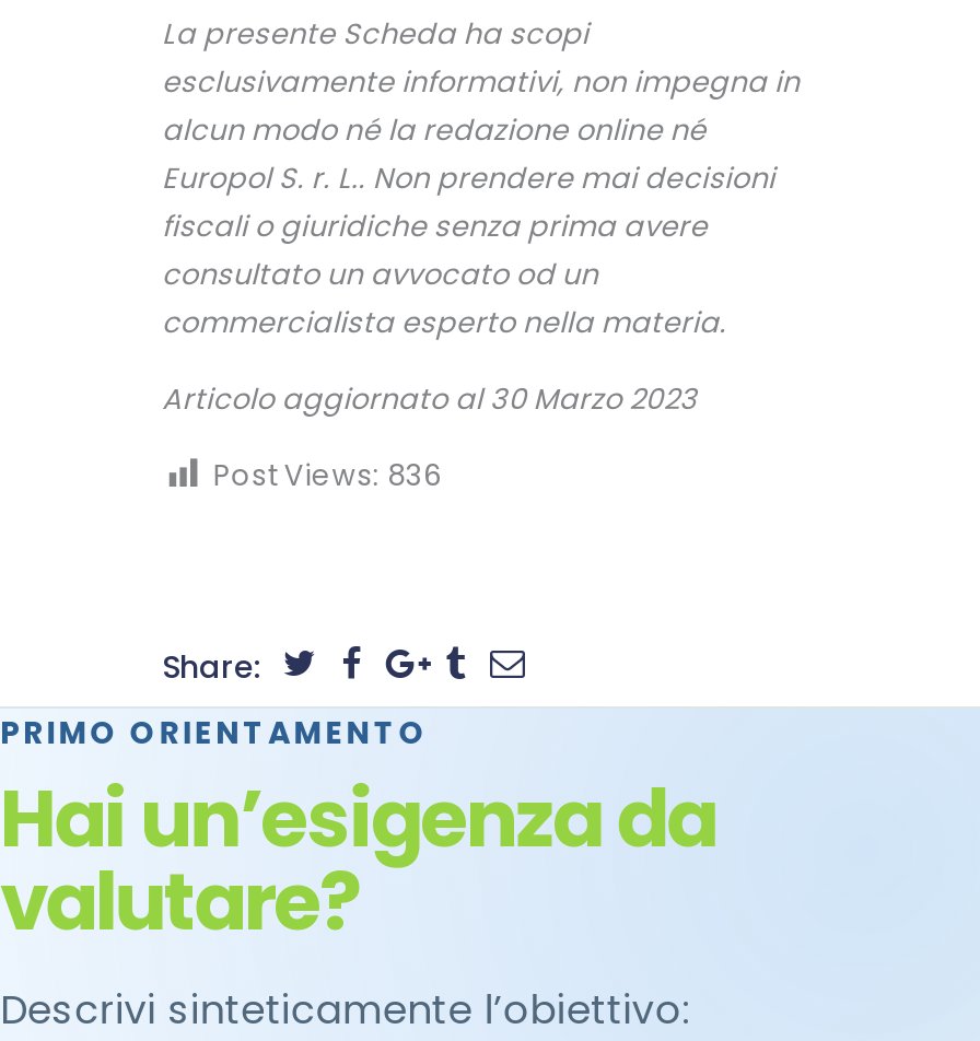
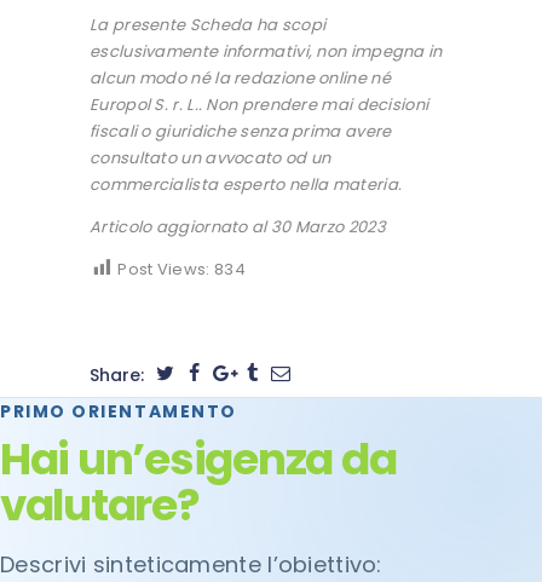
- Post Views: 836
+ Post Views: 834
